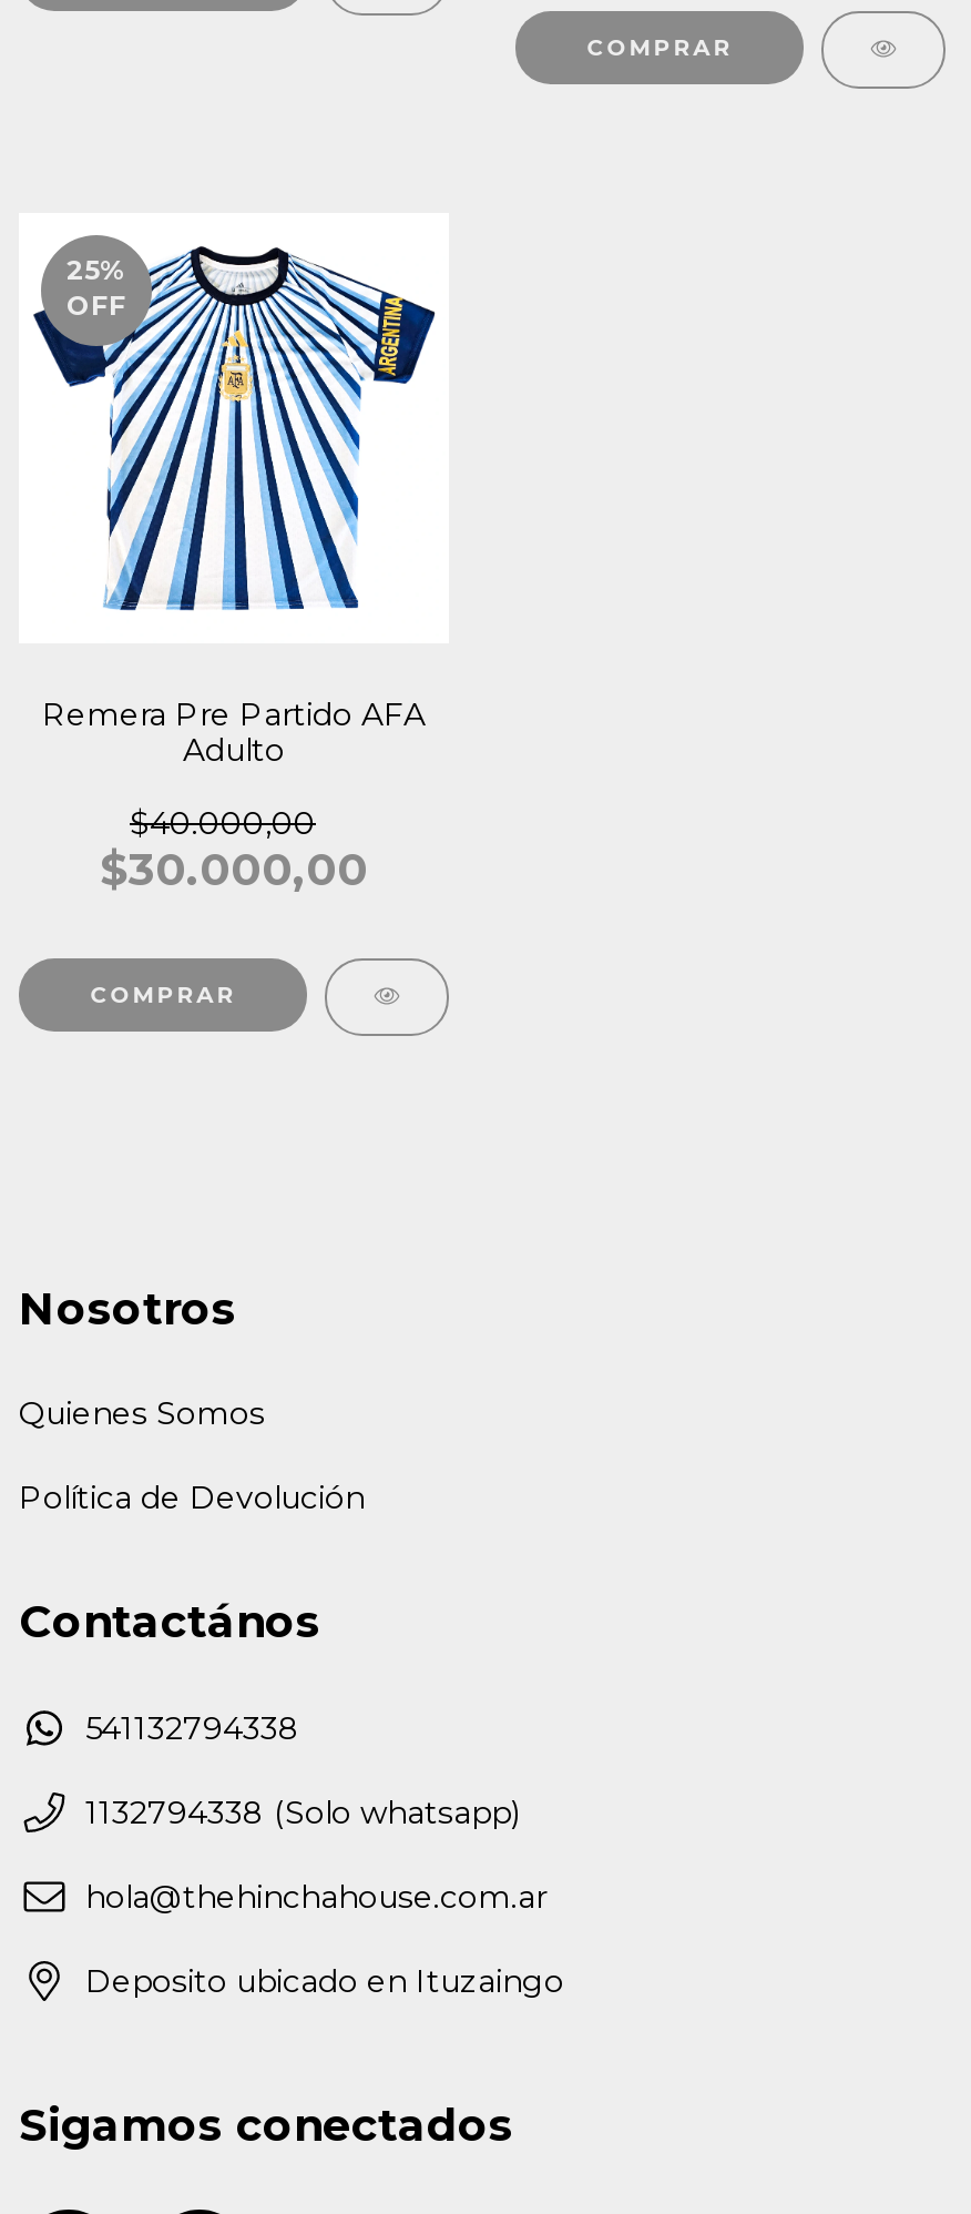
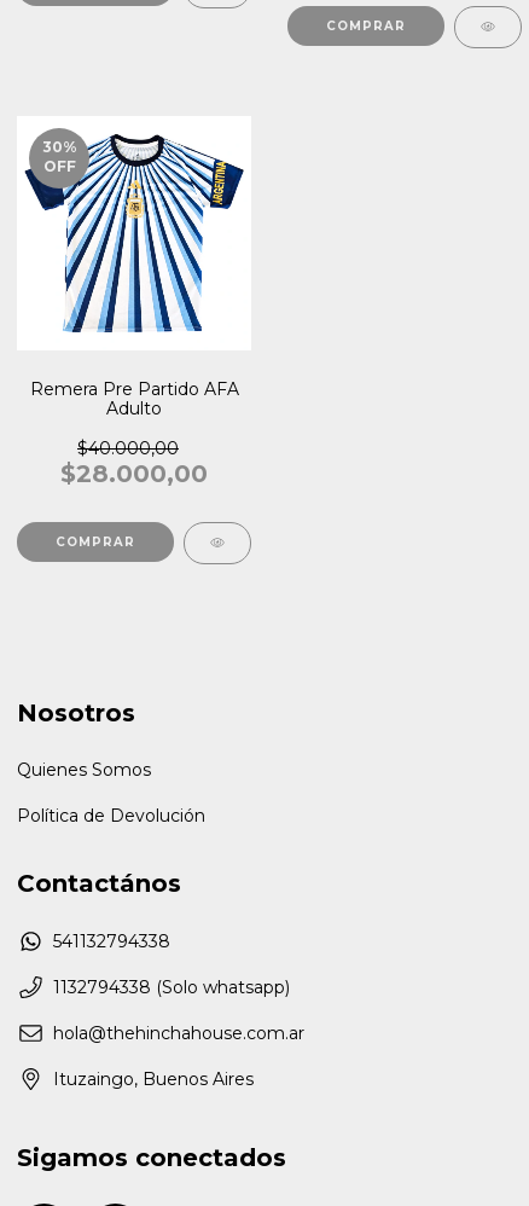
- 25%
+ 30%

- $30.000,00
+ $28.000,00

- Deposito ubicado en Ituzaingo
+ Ituzaingo, Buenos Aires
